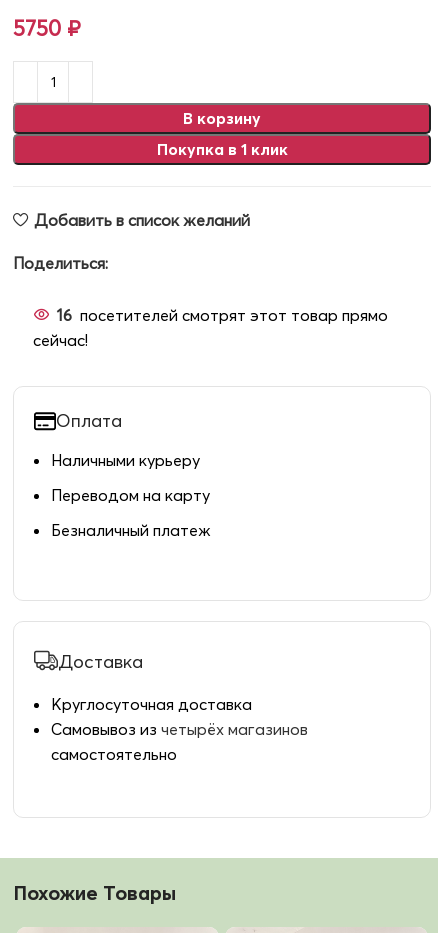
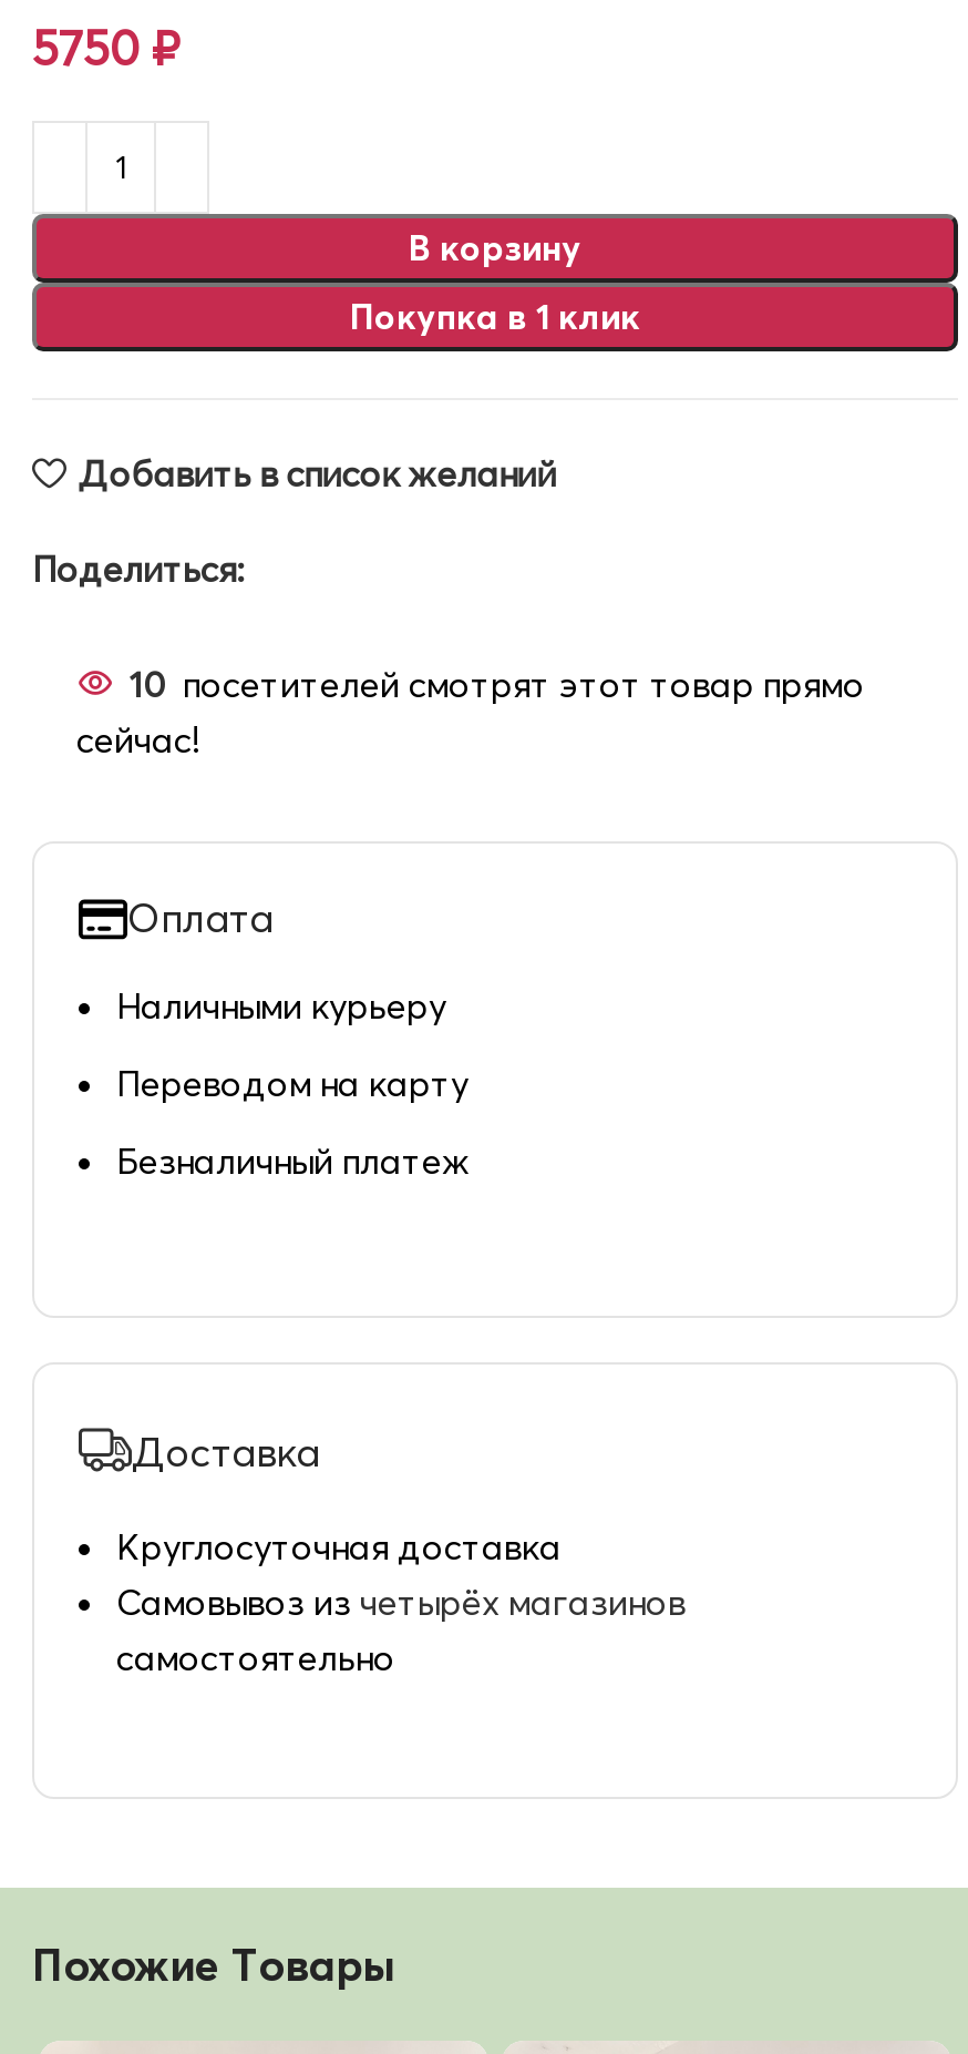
- 16 посетителей смотрят этот товар прямо
+ 10 посетителей смотрят этот товар прямо
